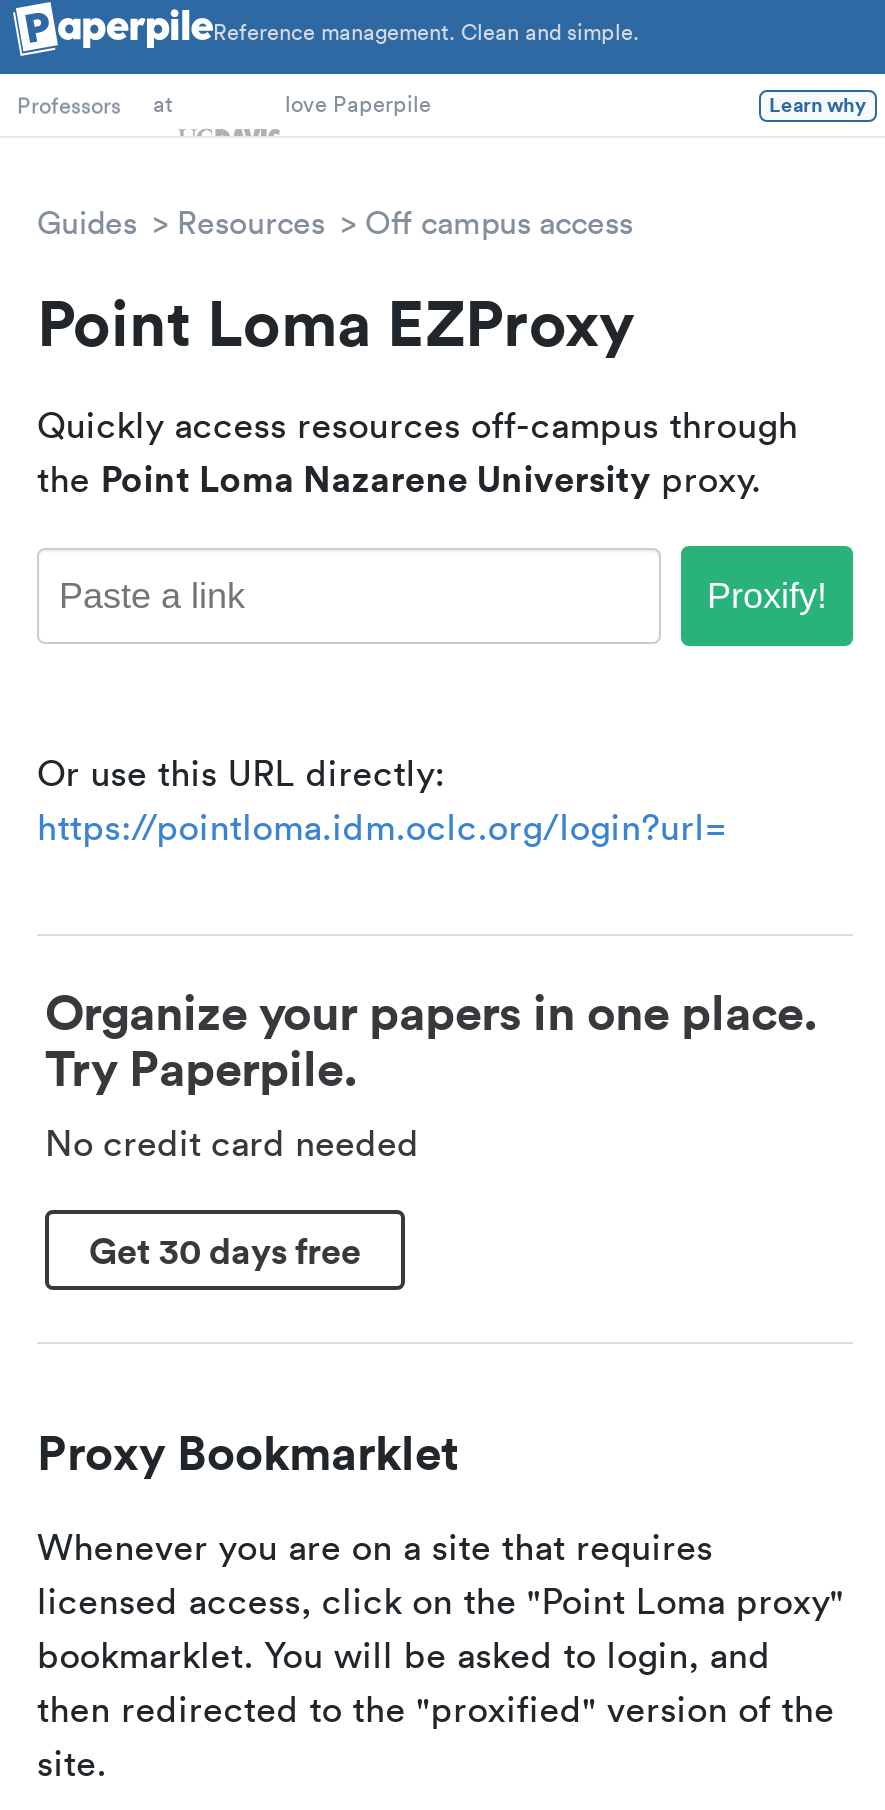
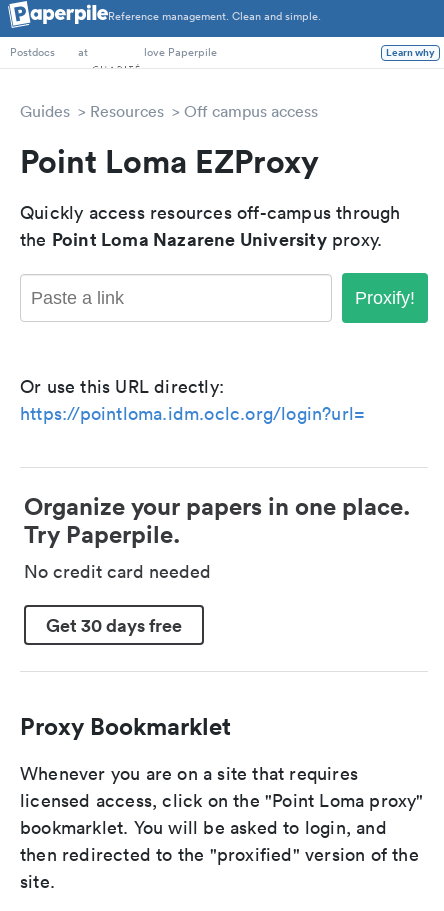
- Professors
+ Postdocs
